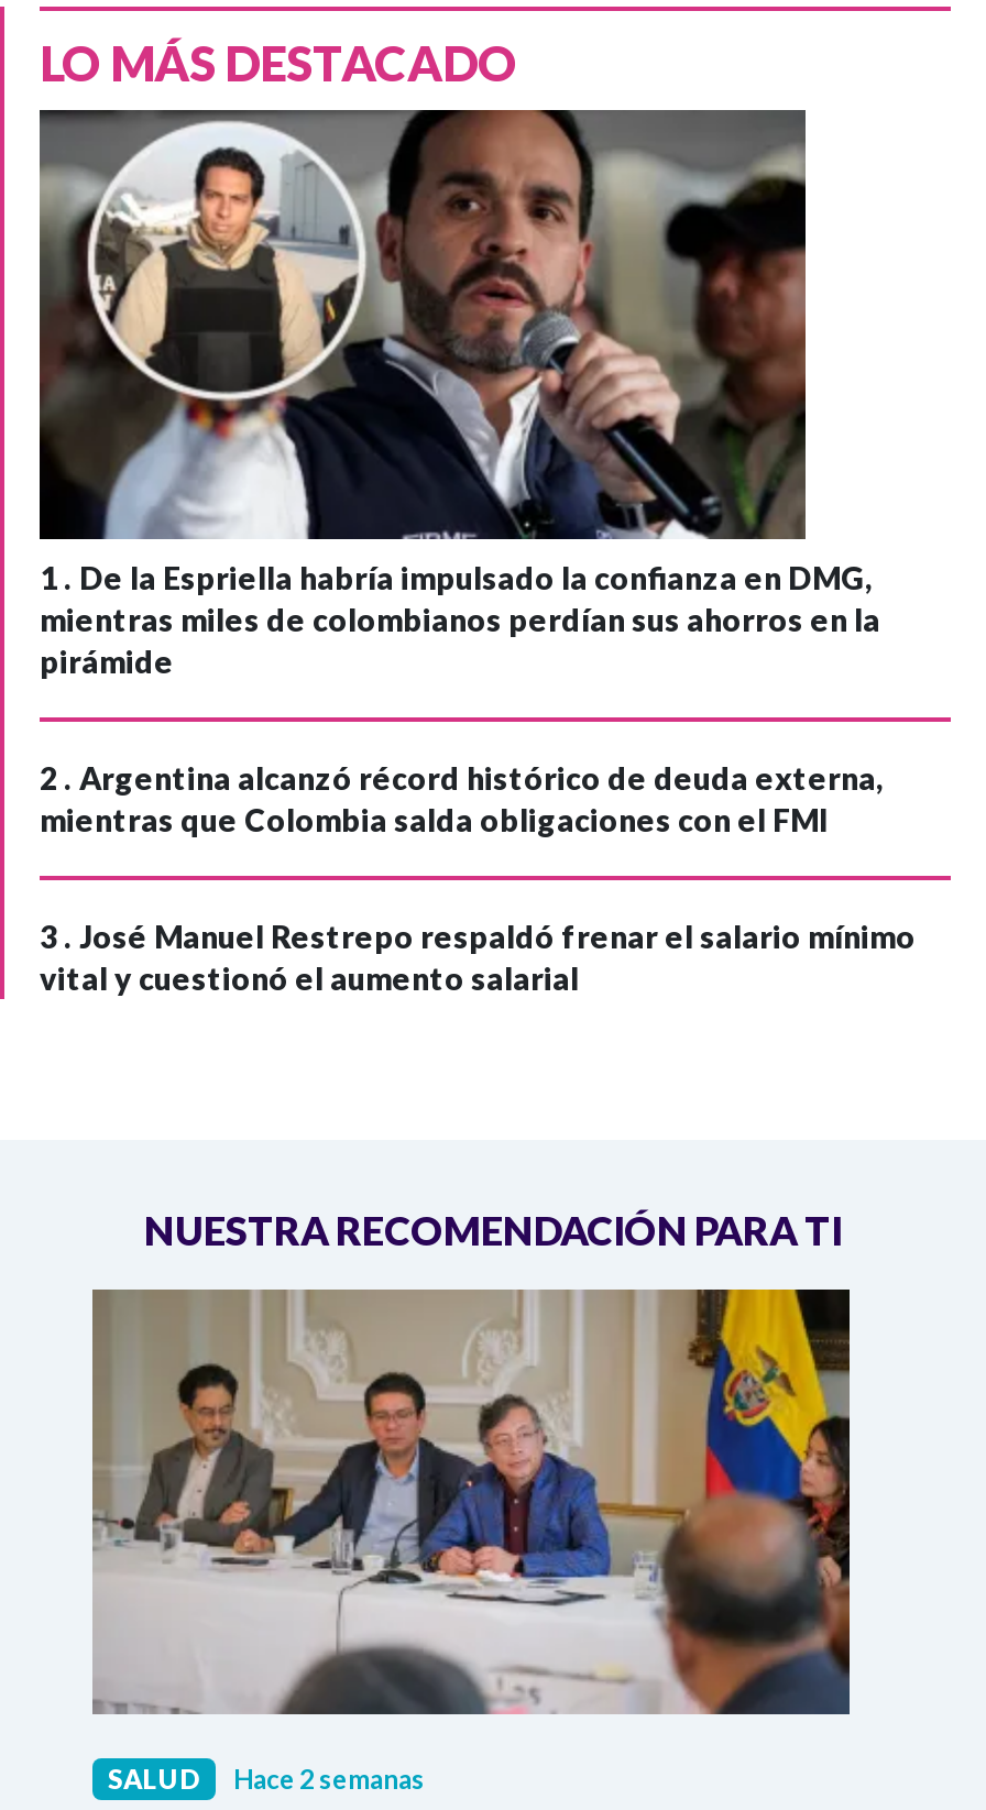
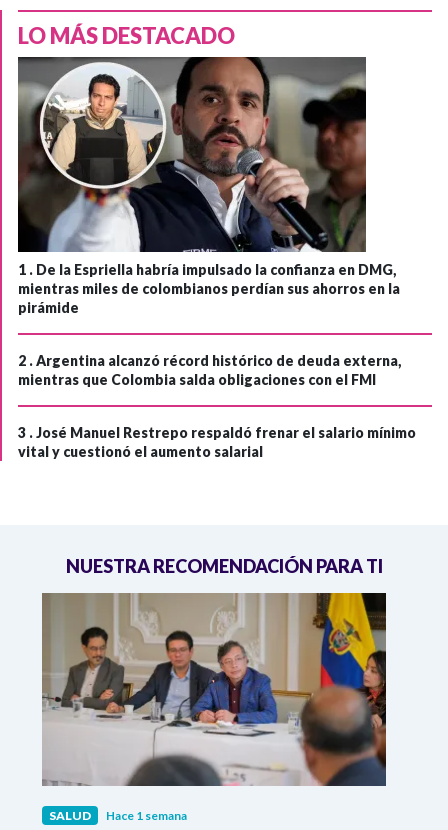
- SALUD Hace 2 semanas
+ SALUD Hace 1 semana
